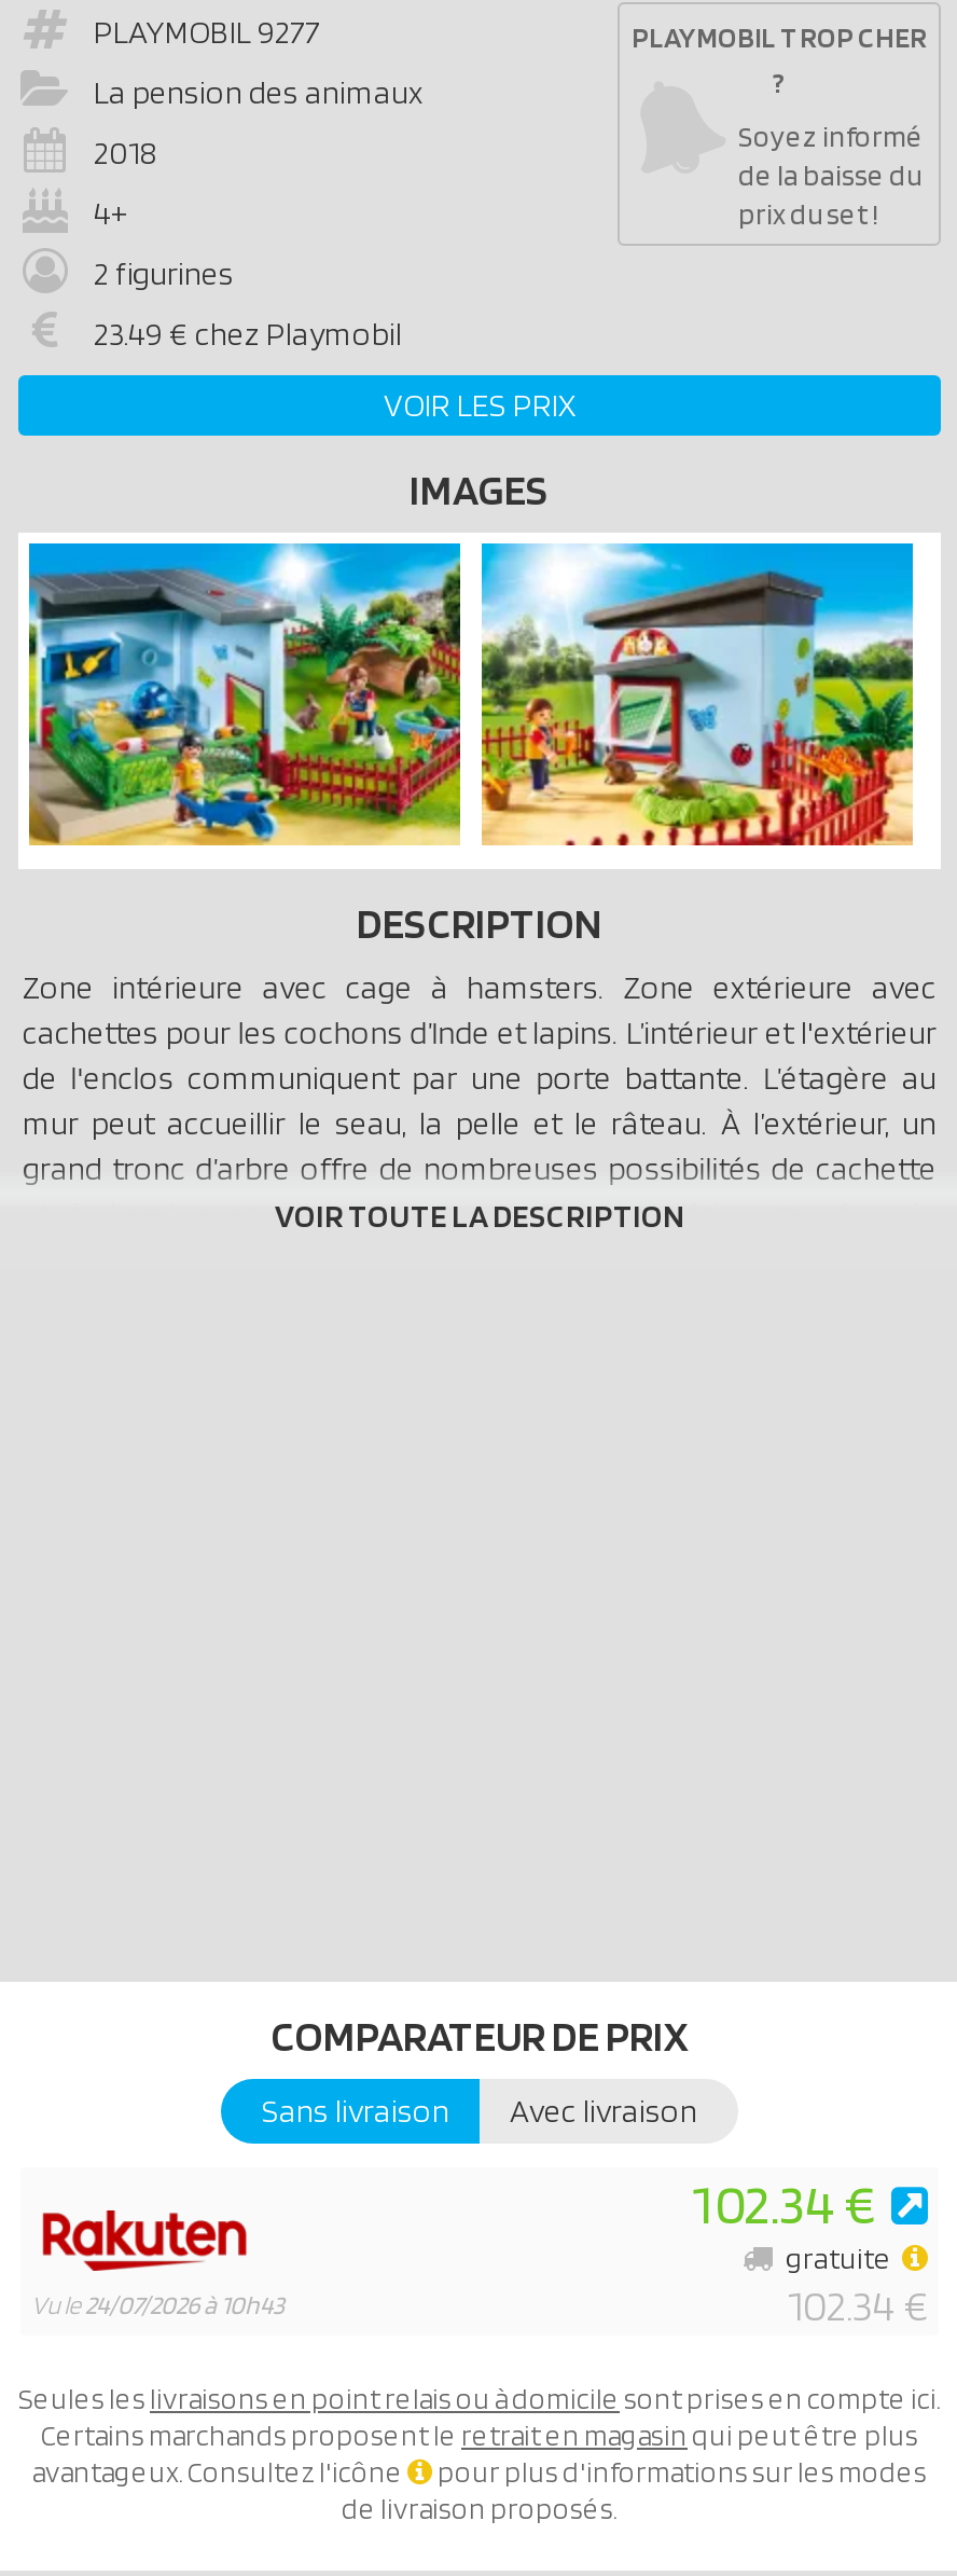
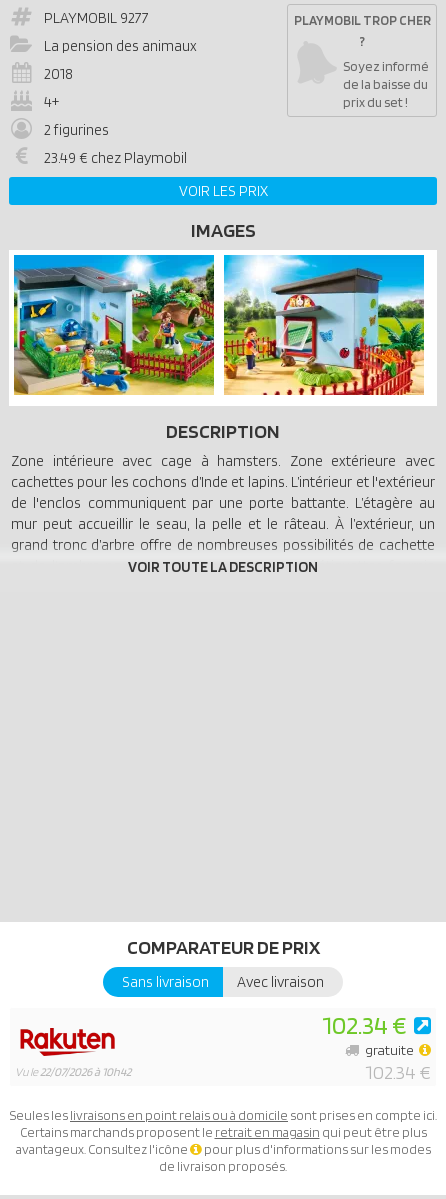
- Vu le24/07/2026 à 10h43
+ Vu le22/07/2026 à 10h42
